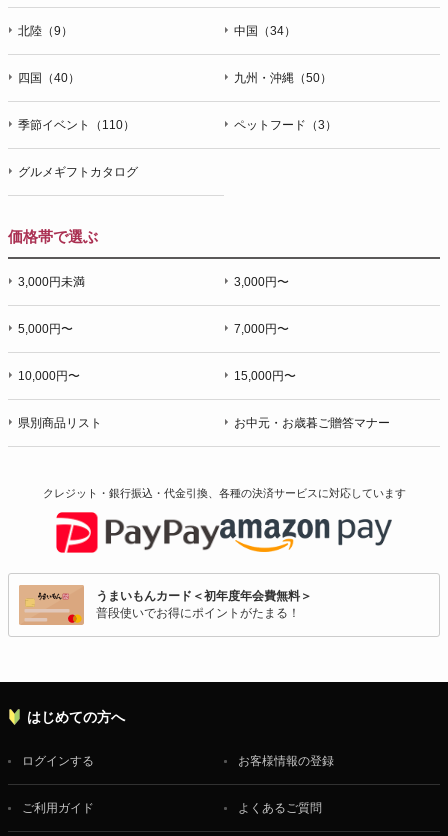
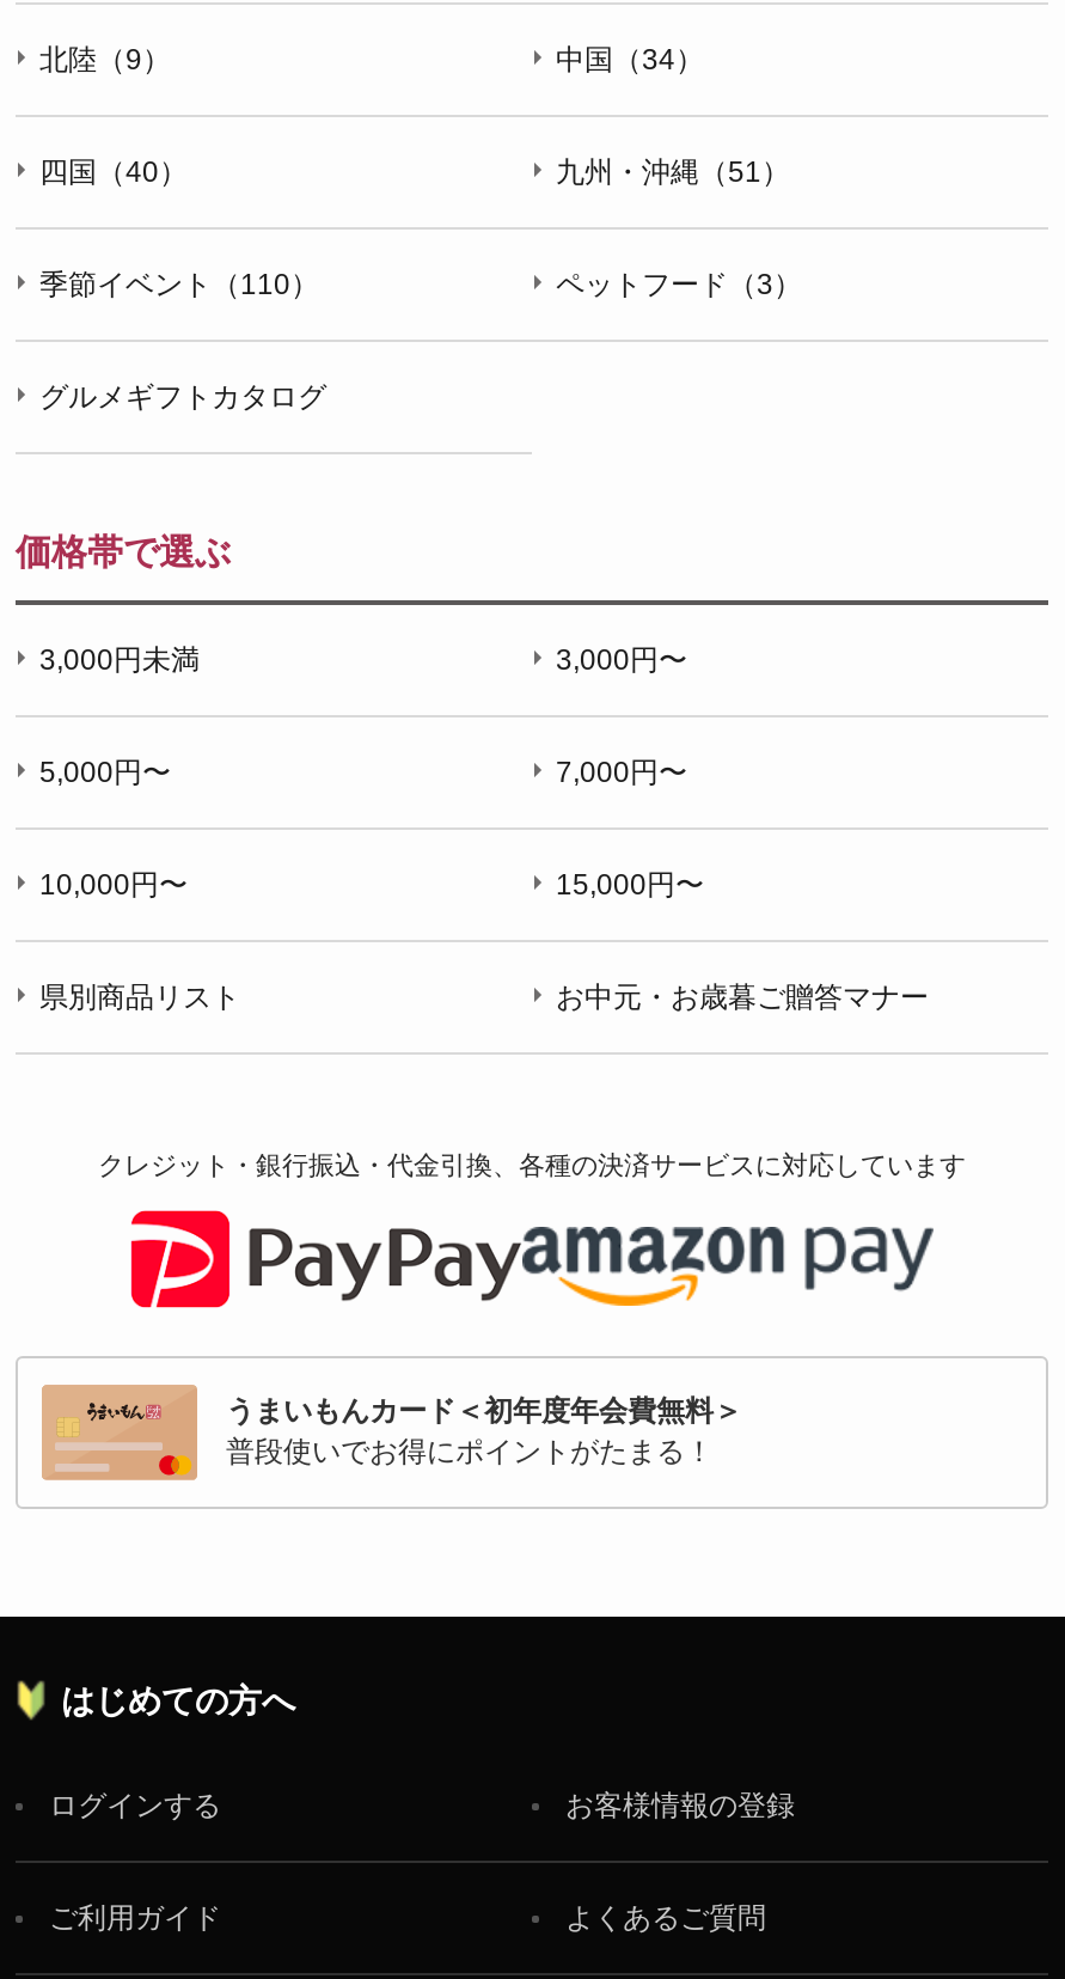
- 九州・沖縄（50）
+ 九州・沖縄（51）
